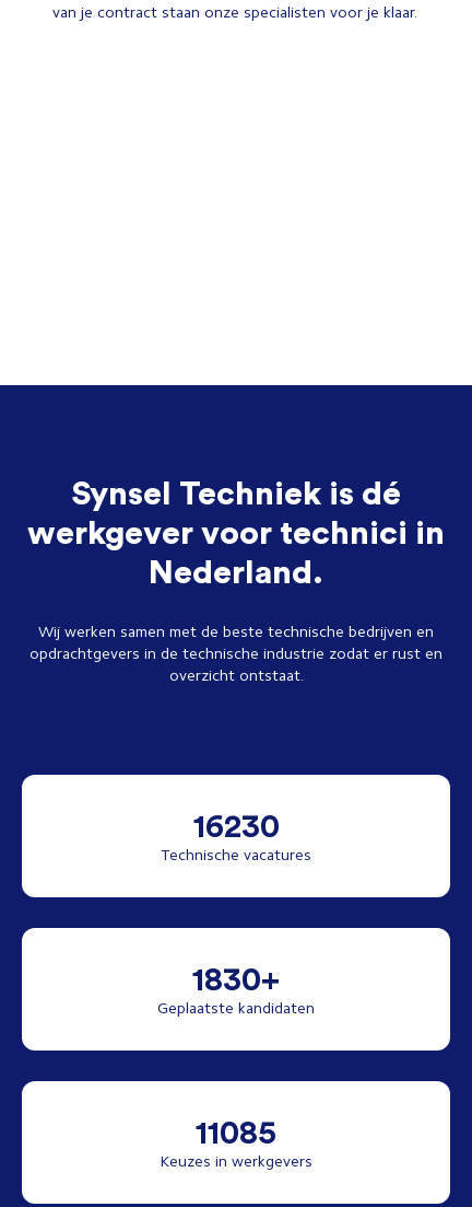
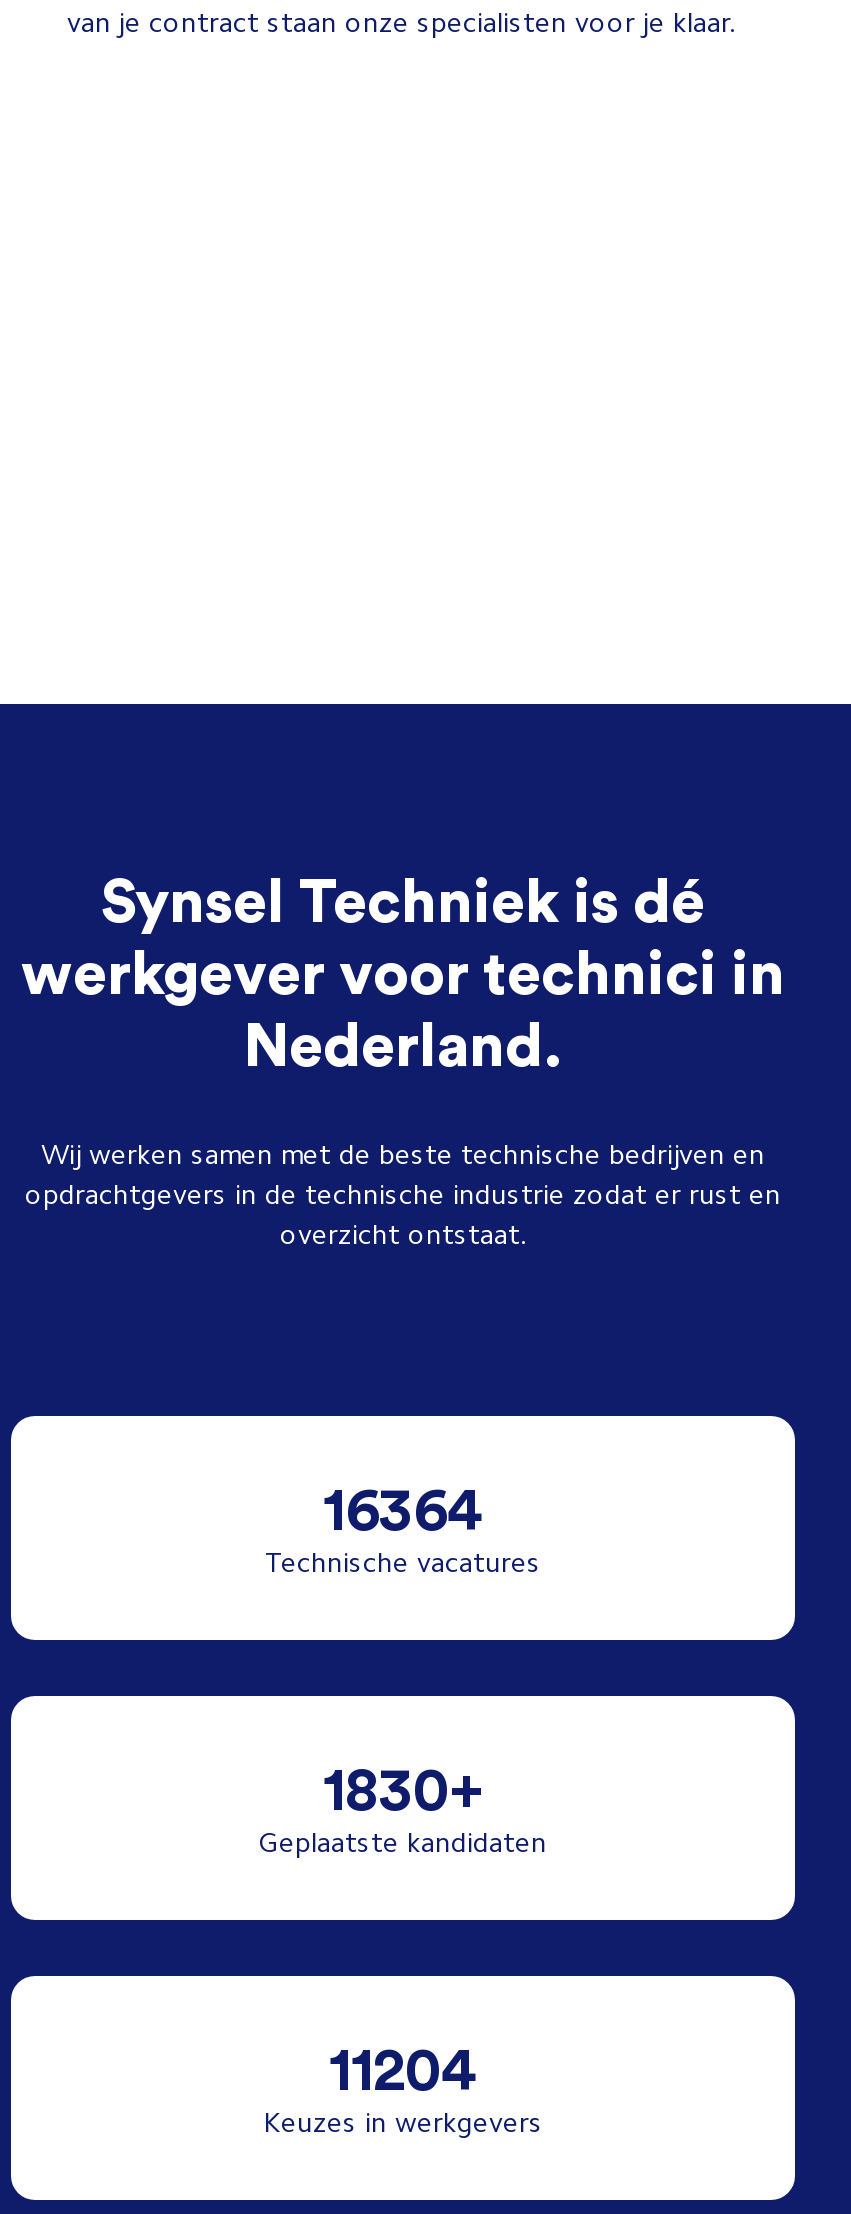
- 16230
+ 16364

- 11085
+ 11204
